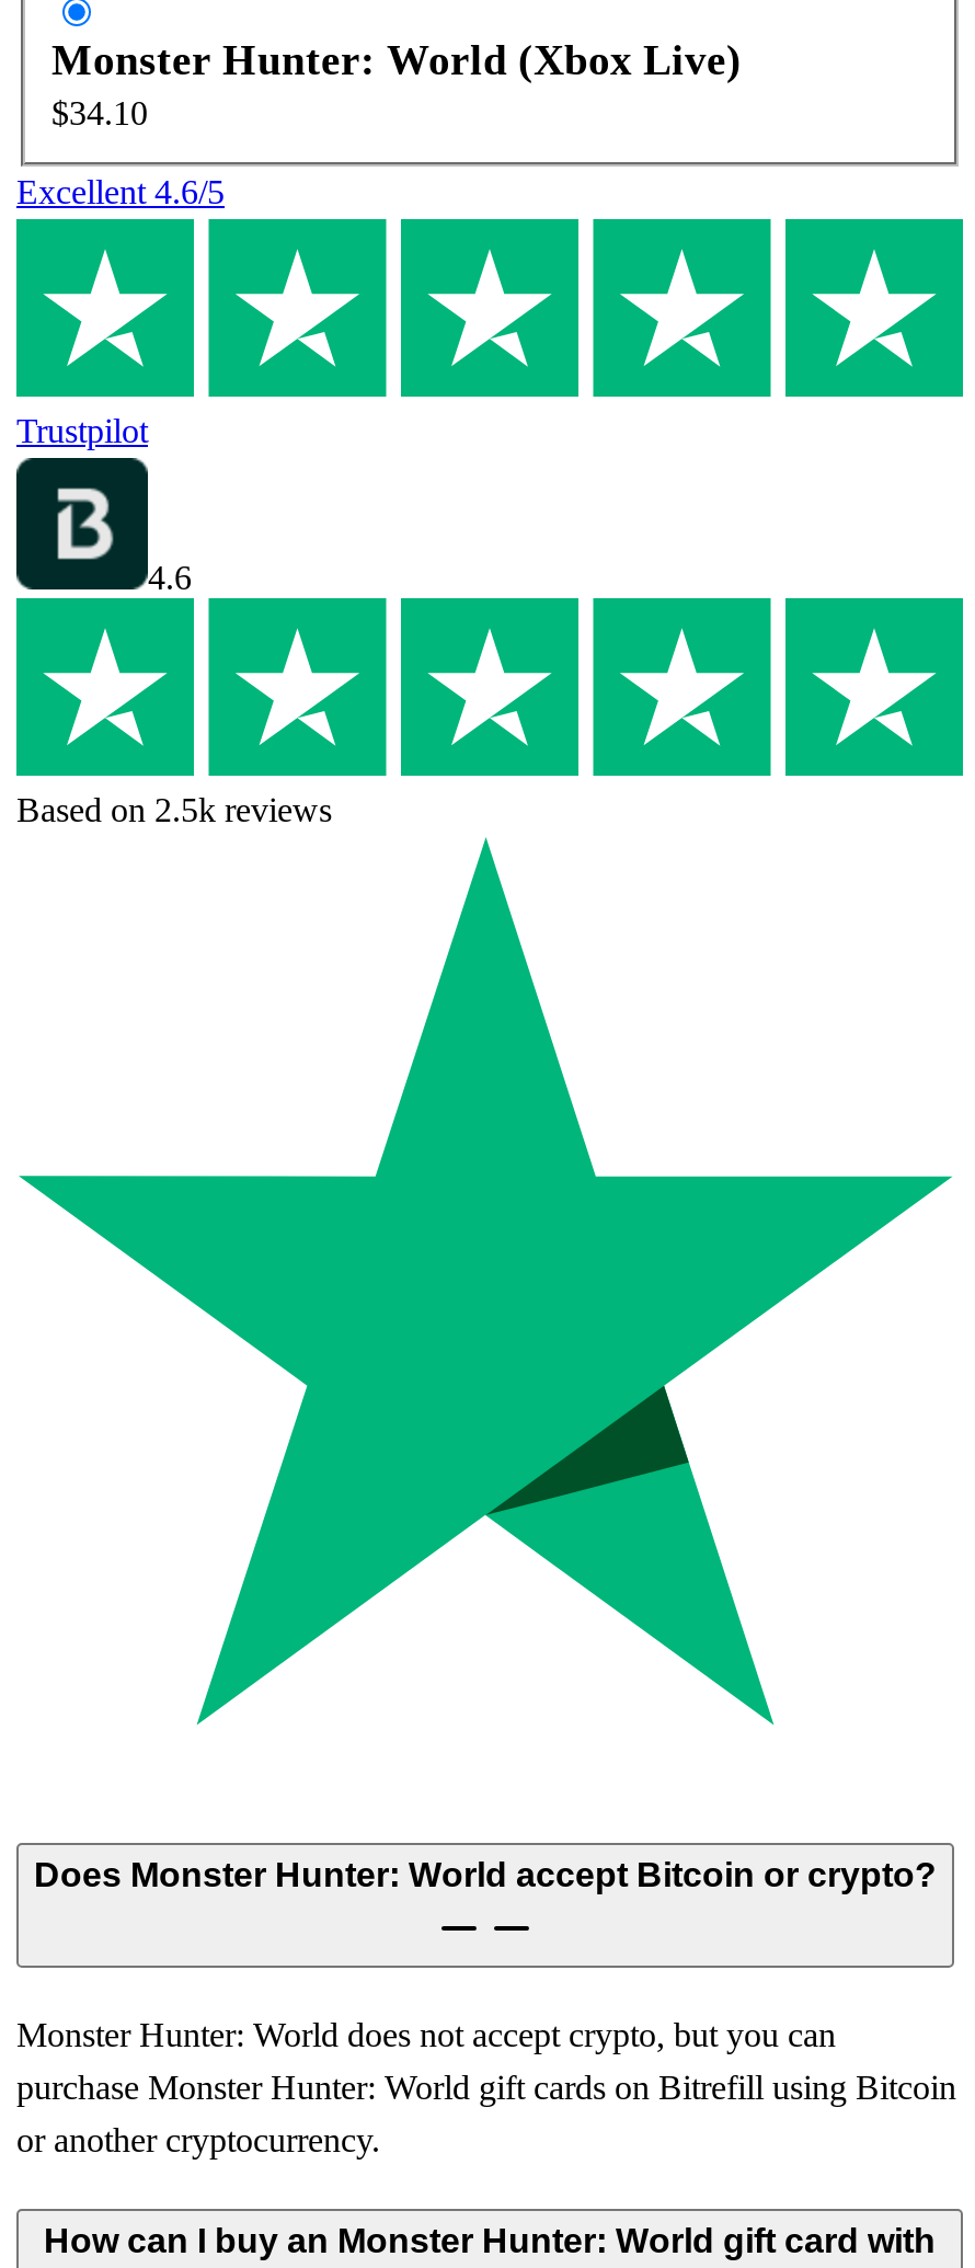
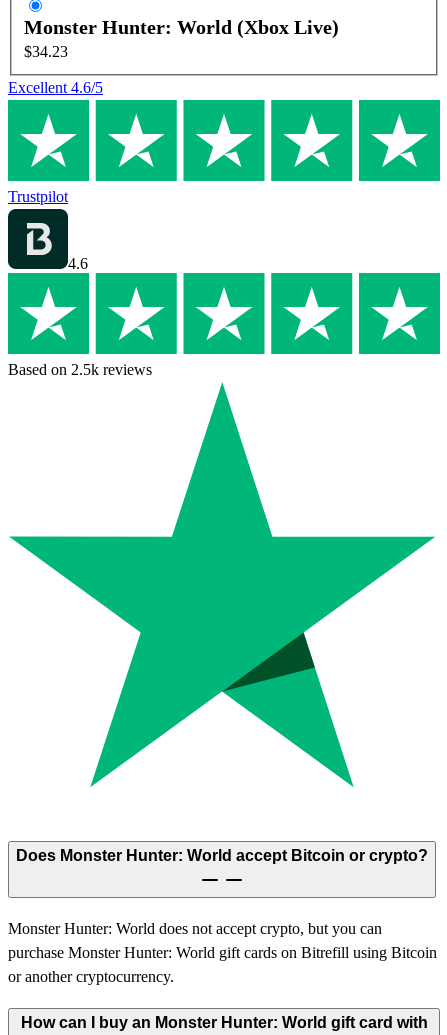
- $34.10
+ $34.23
